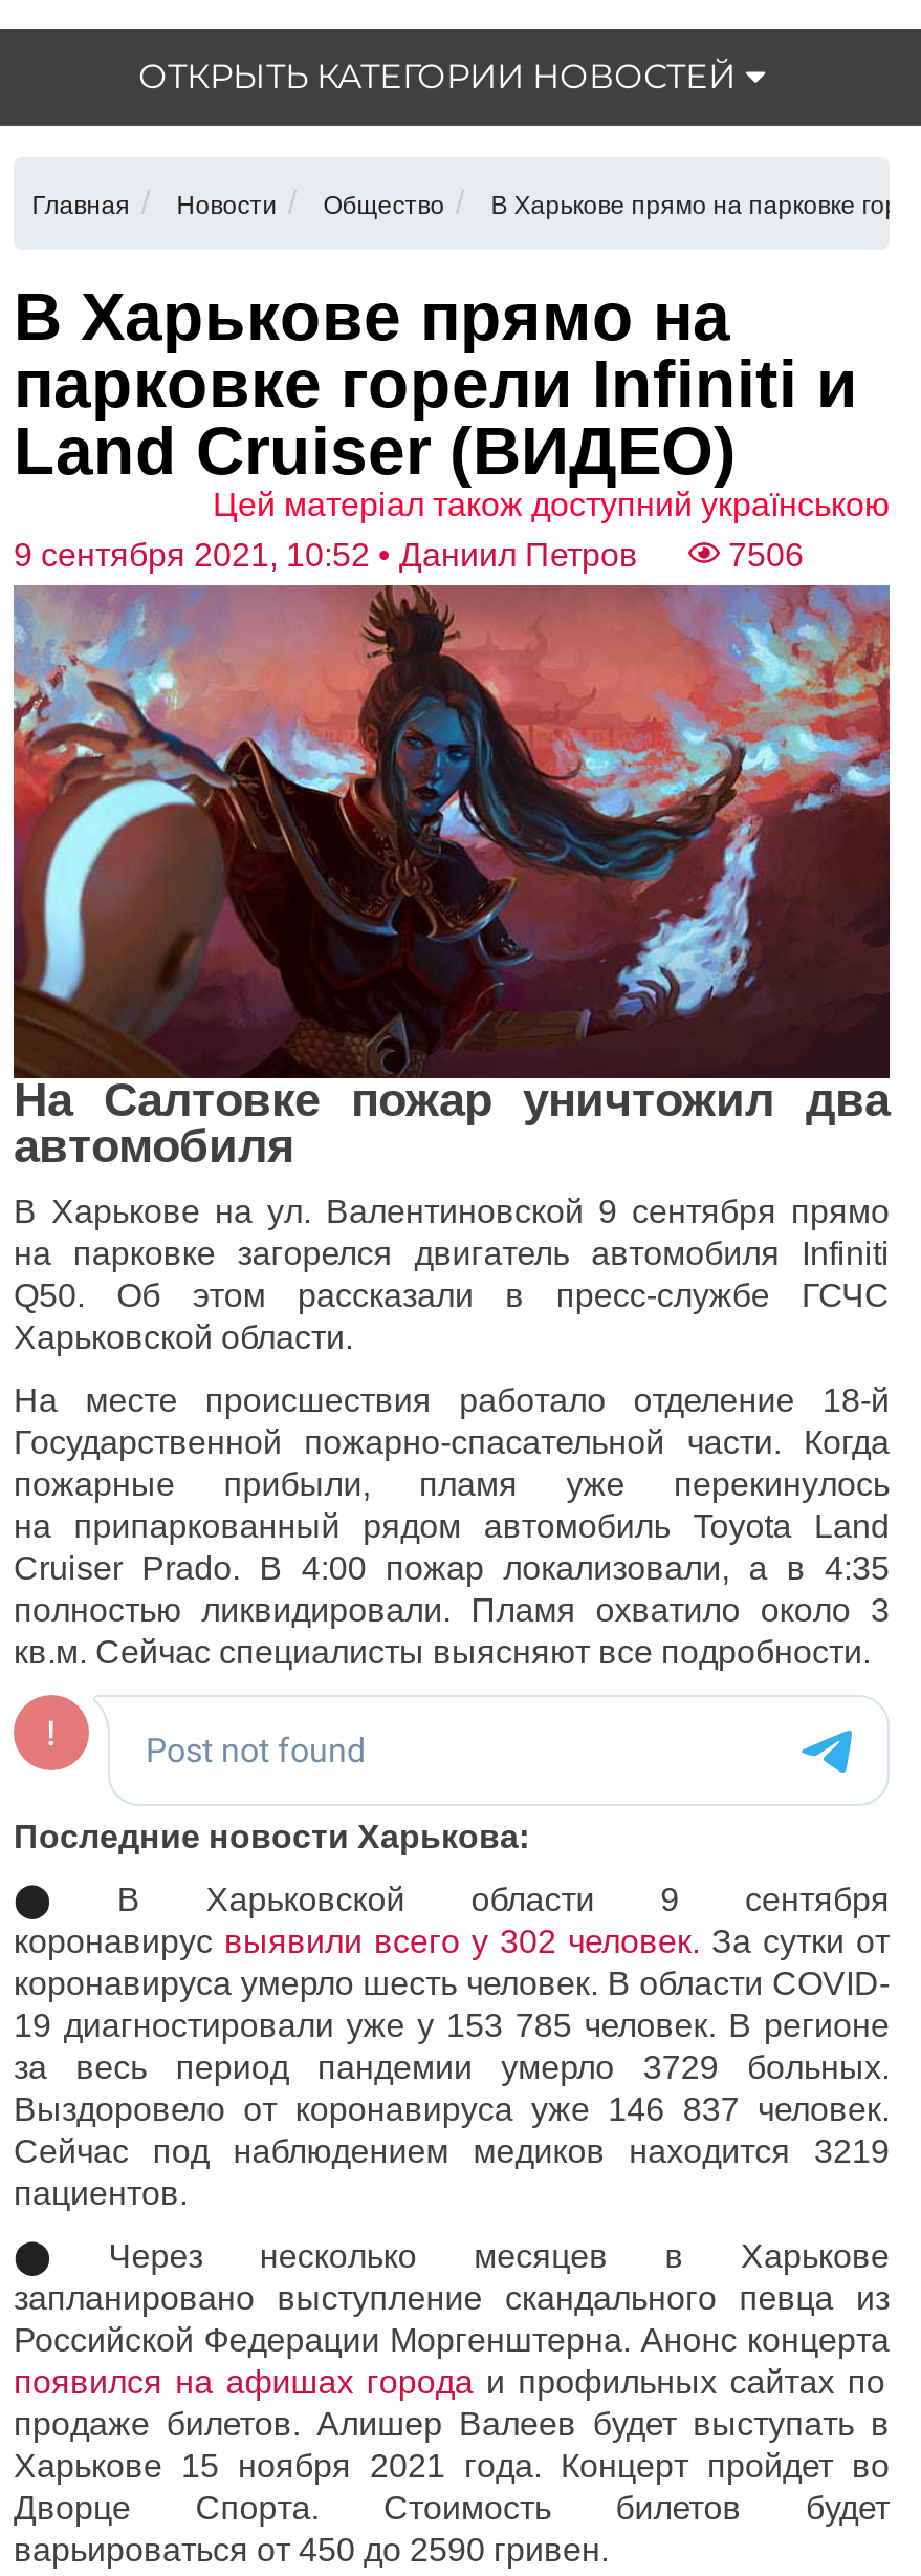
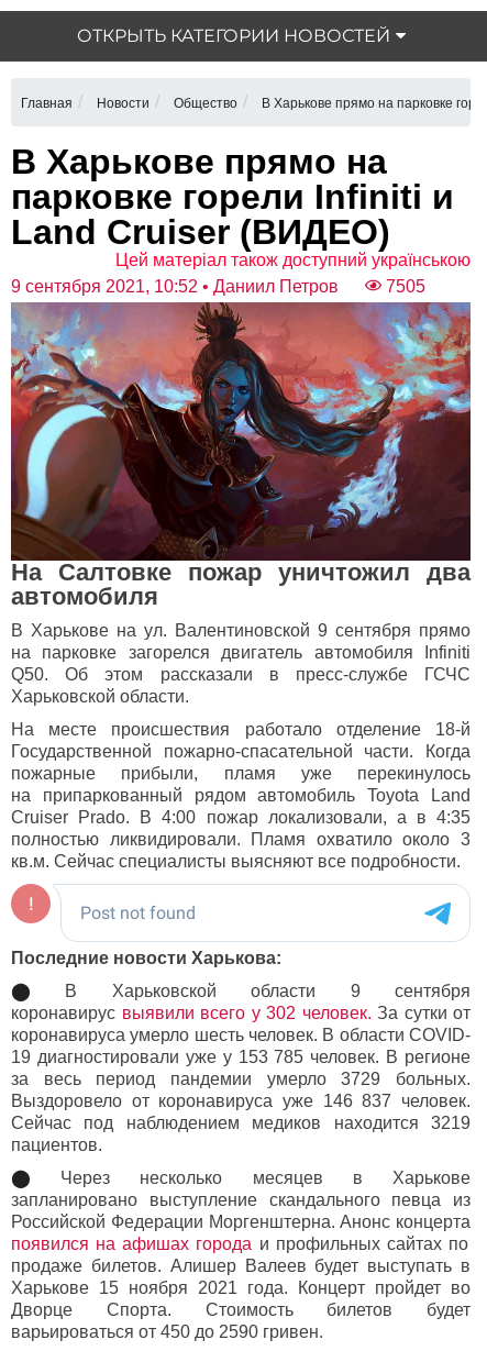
- 7506
+ 7505
